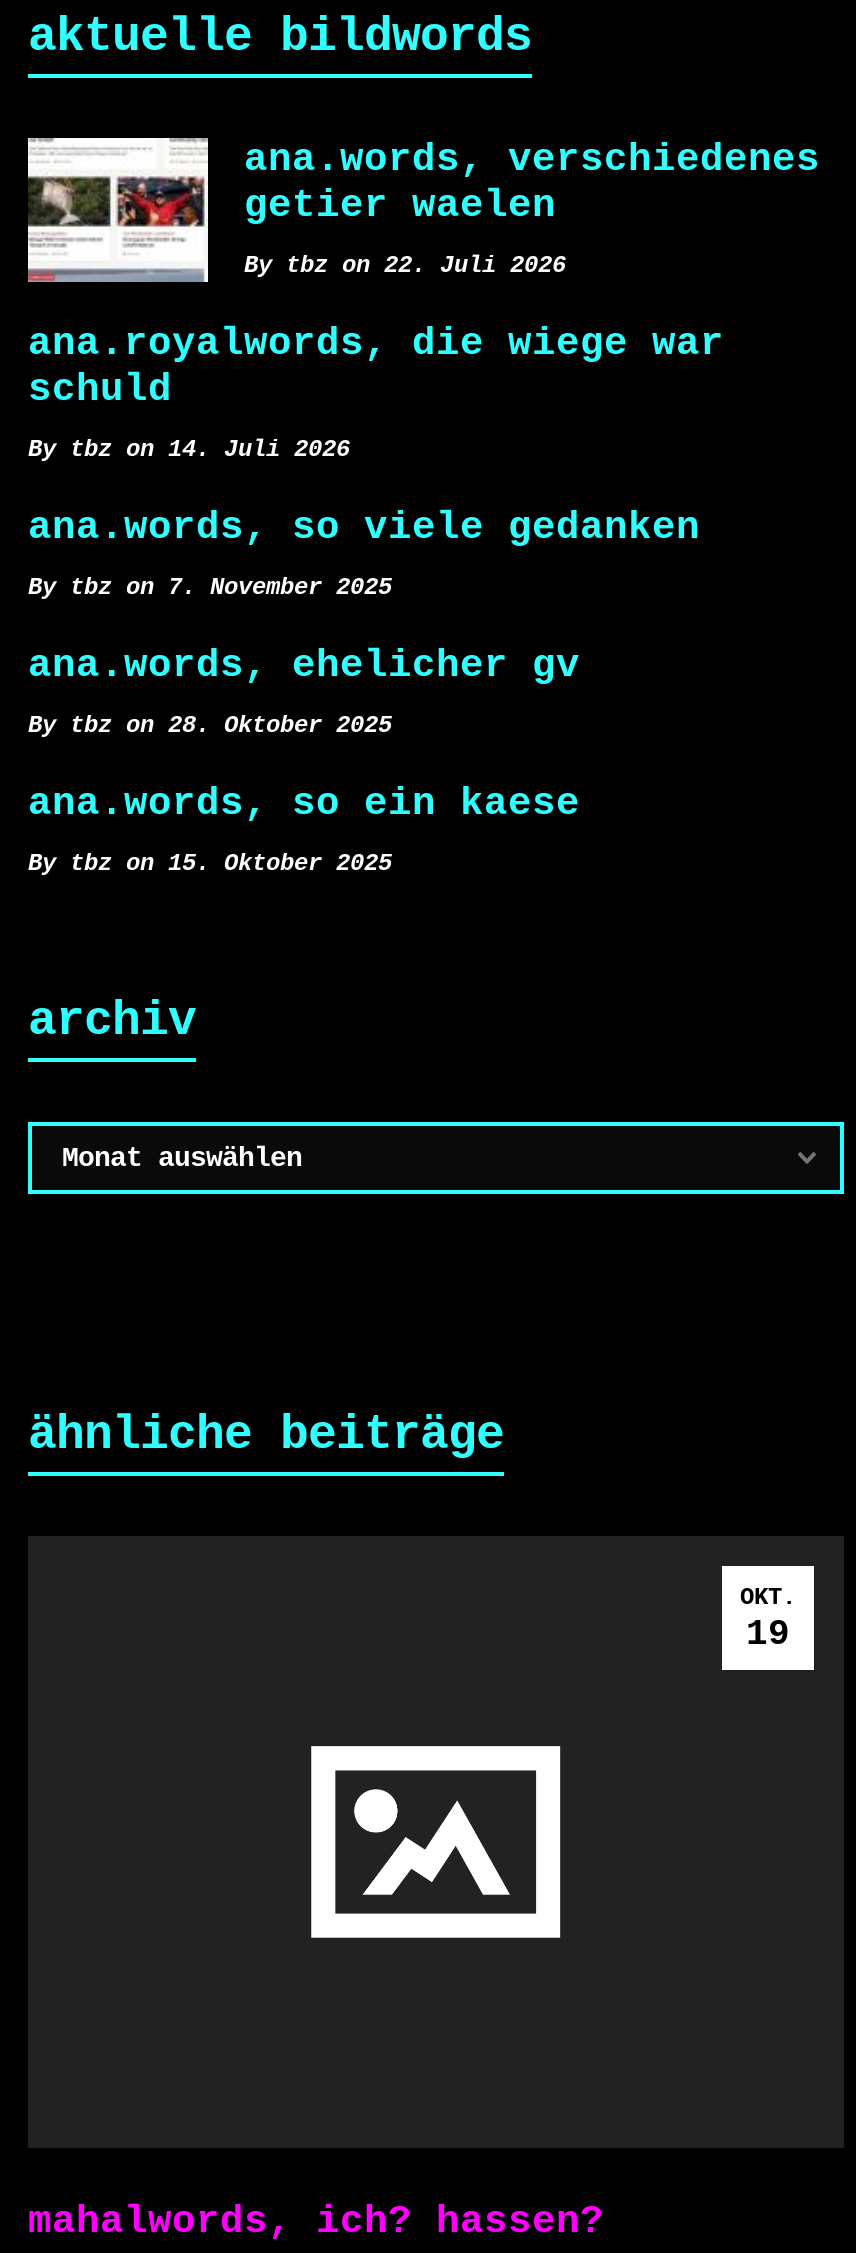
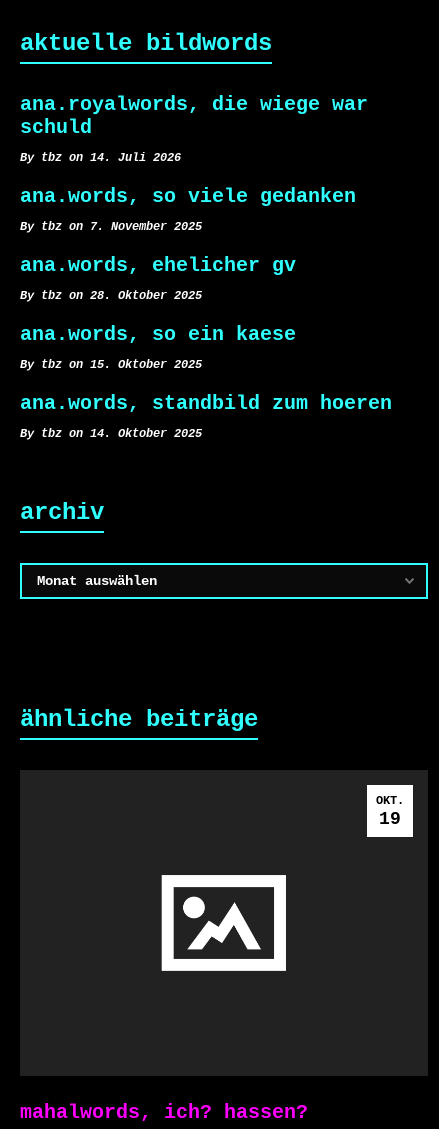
- [image]
- ana.words, verschiedenes
- getier waelen
- By tbz on 22. Juli 2026

moved up: ana.royalwords, die wiege war | schuld | By tbz on 14. Juli 2026 | ... | ana.words, so ein kaese | By tbz on 15. Oktober 2025

+ ana.words, standbild zum hoeren
+ By tbz on 14. Oktober 2025
